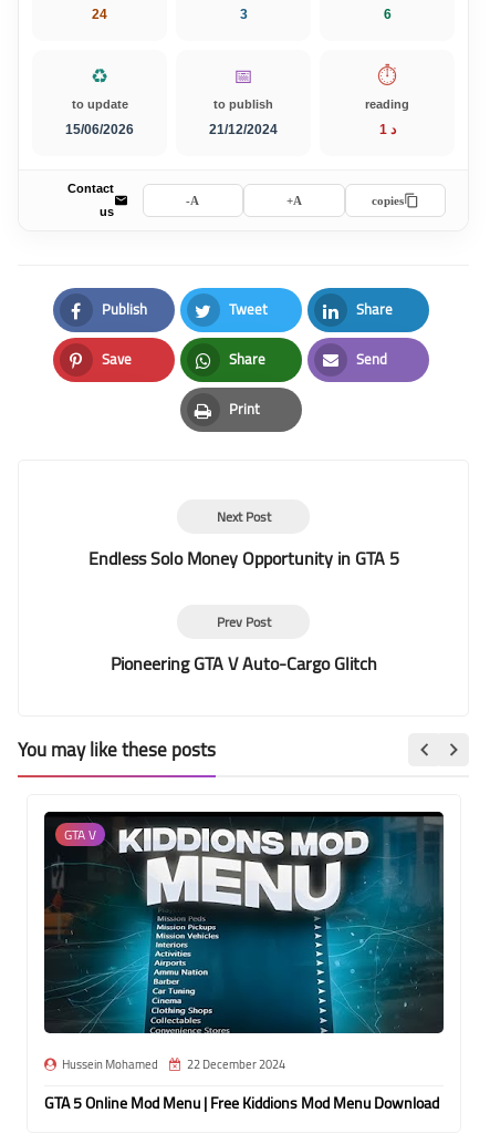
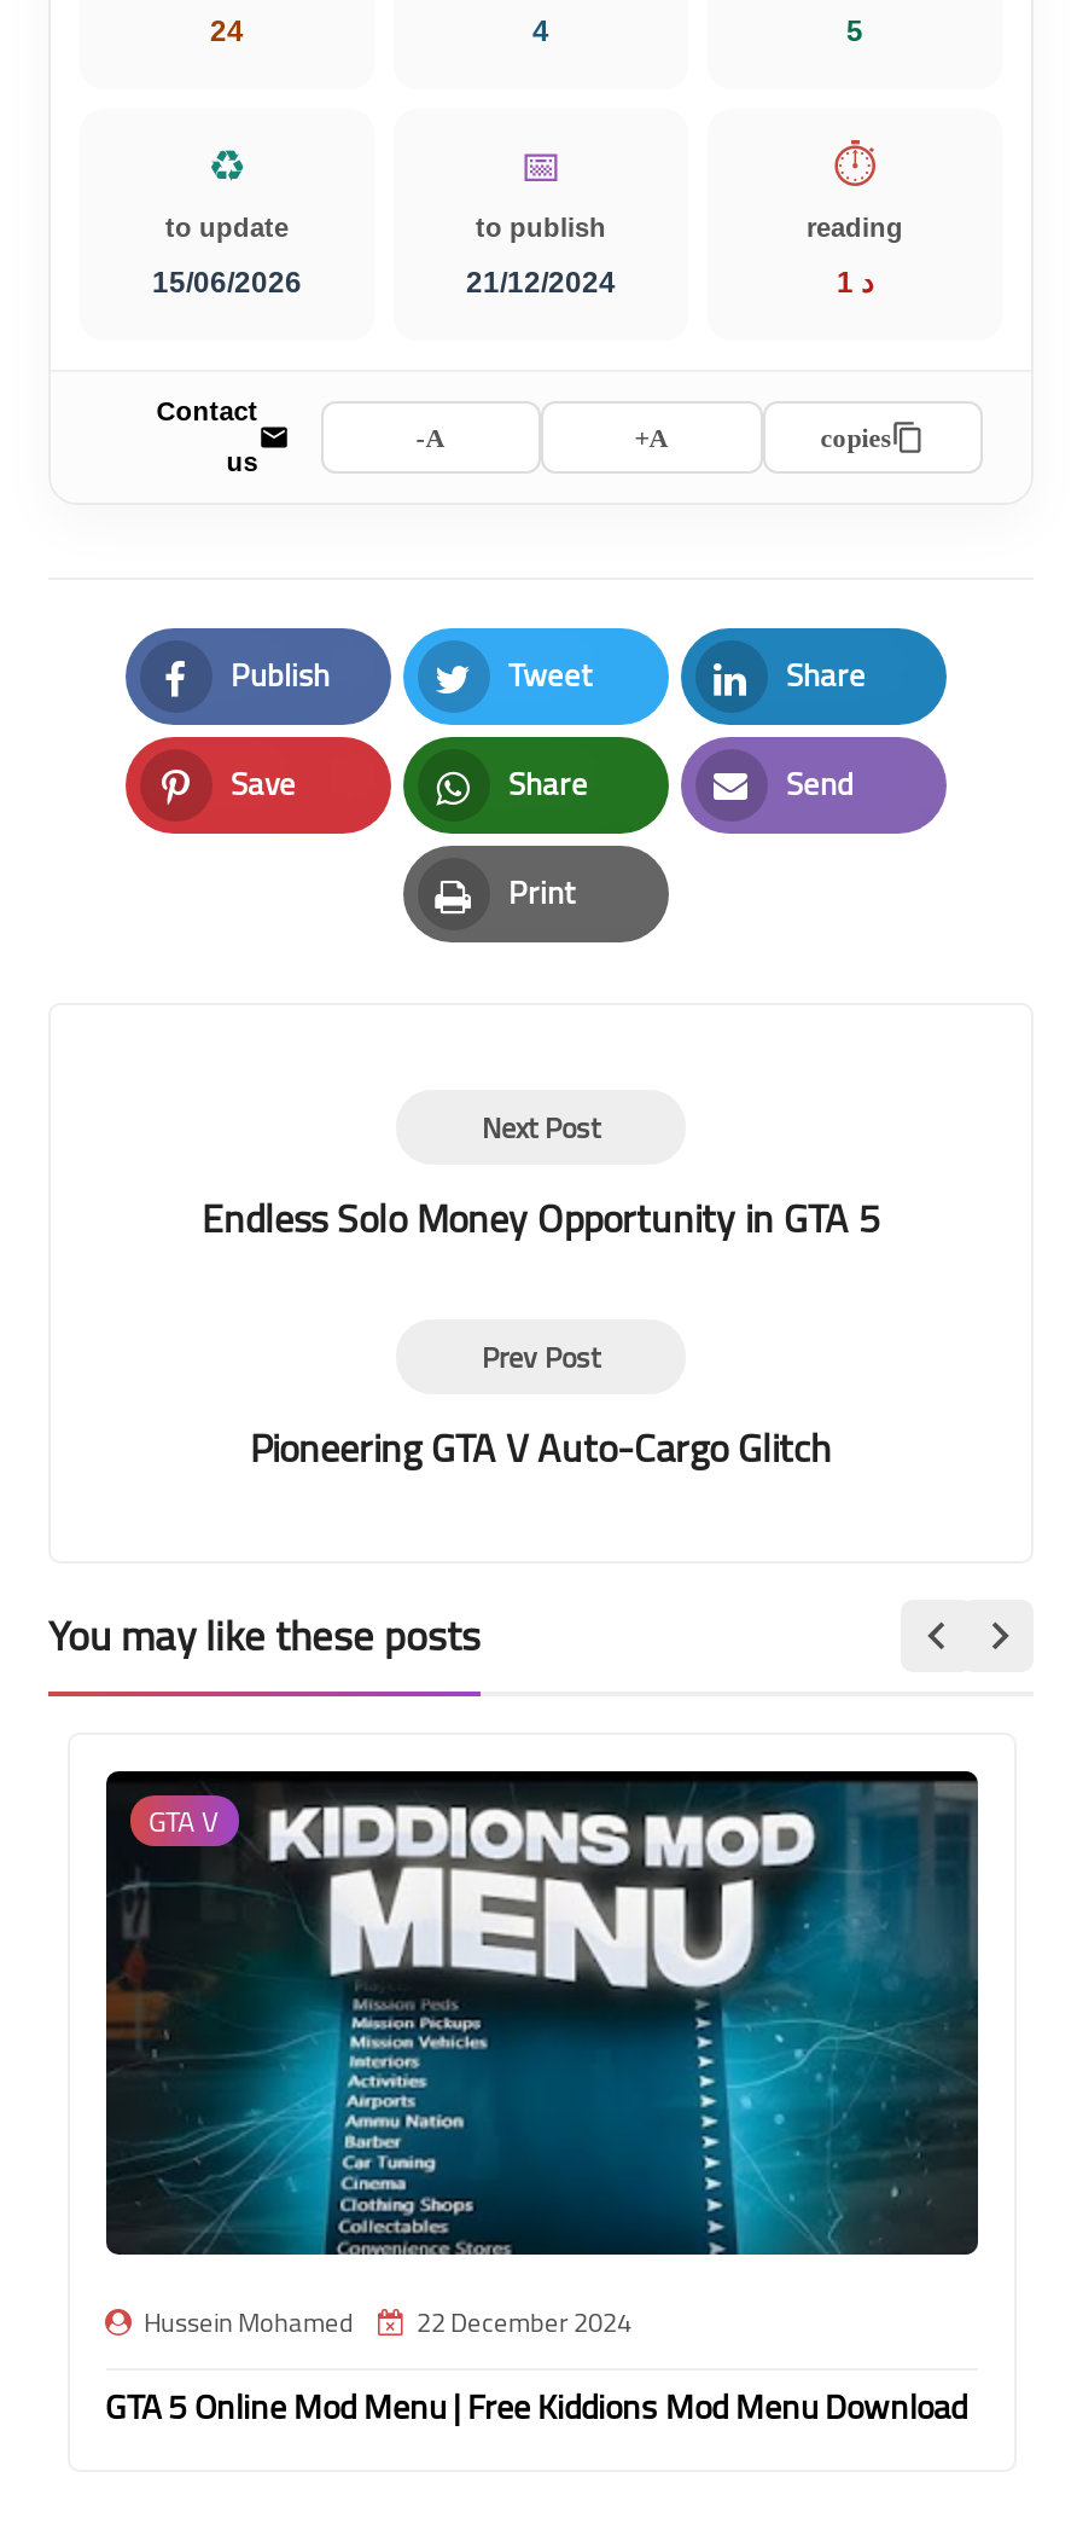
- 3
+ 4

- 6
+ 5
